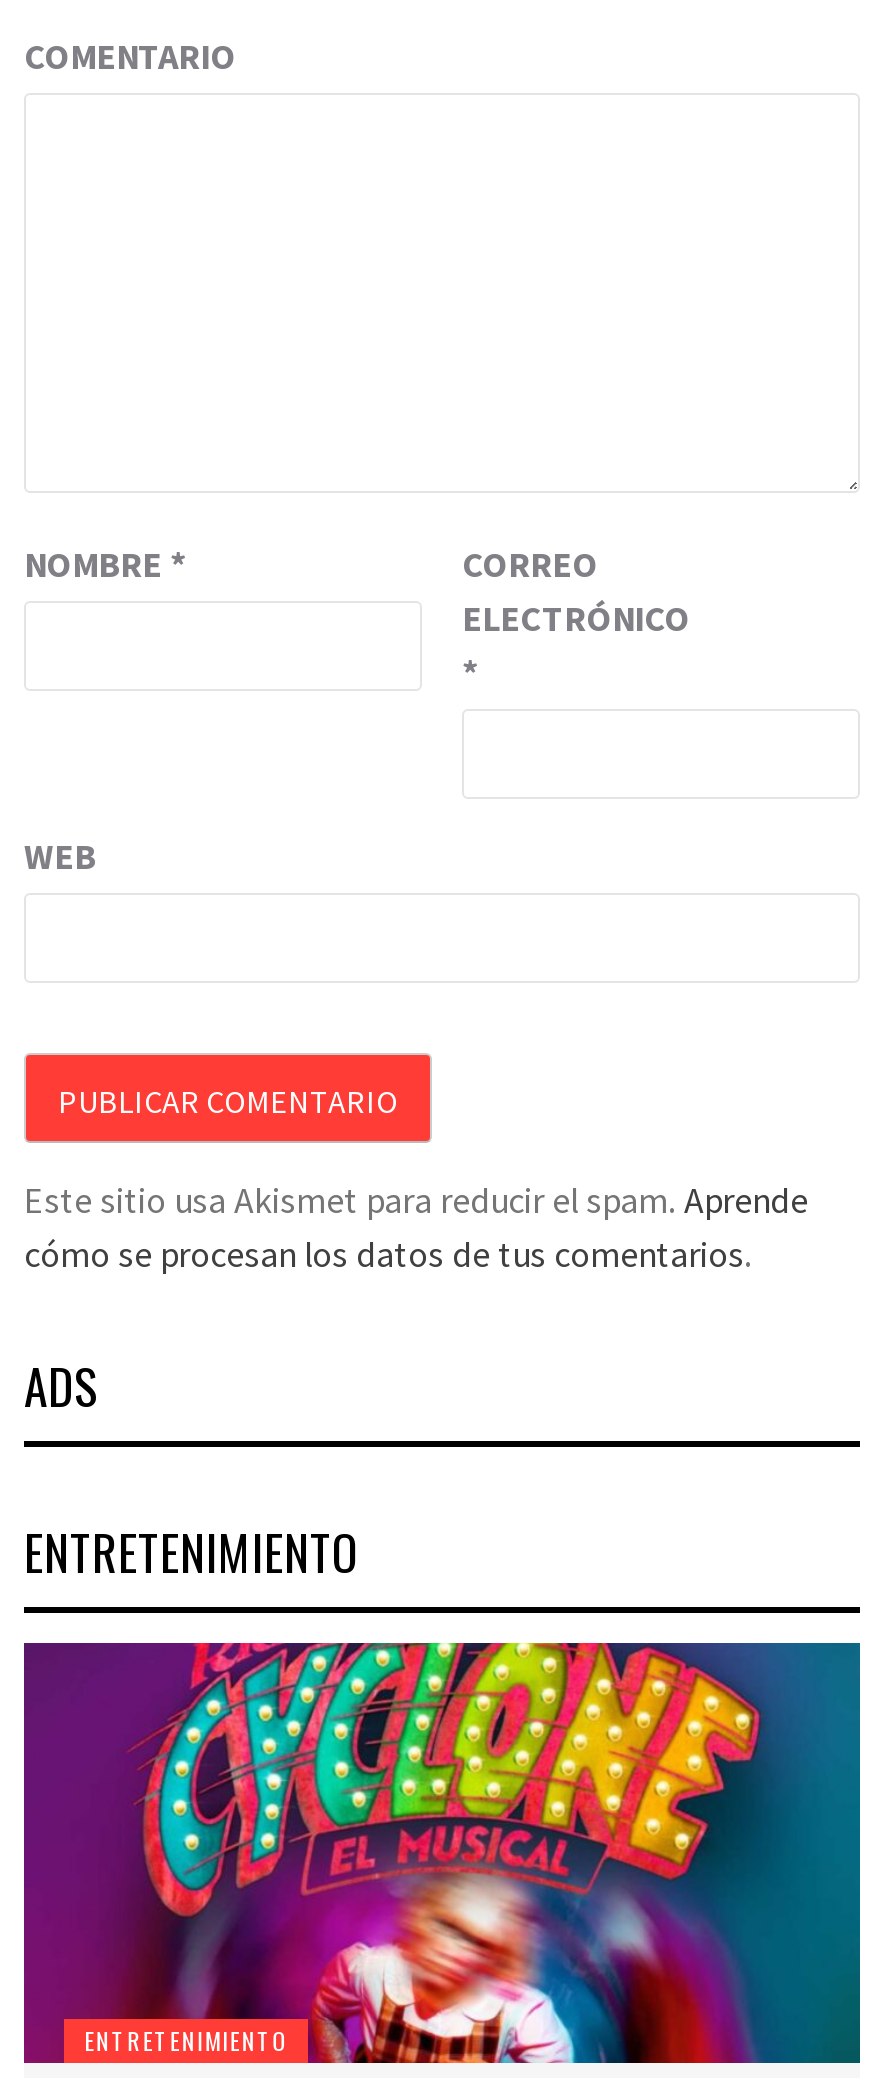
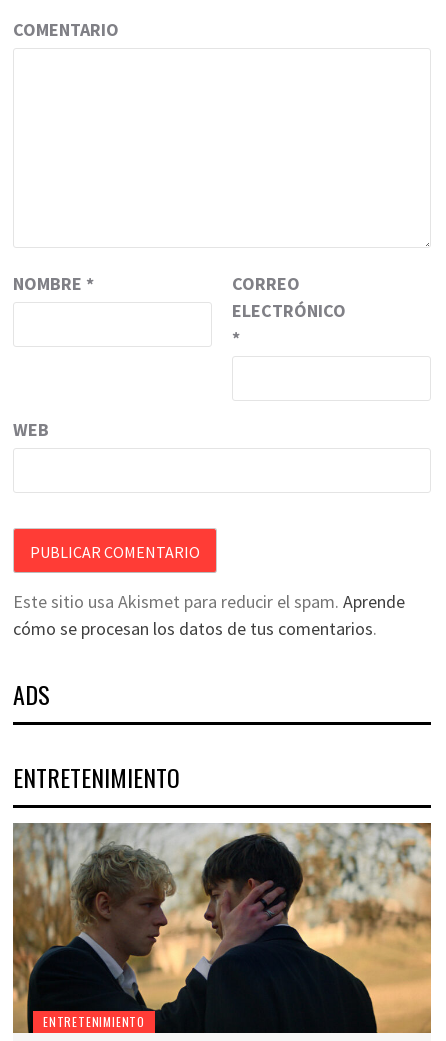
- [image]
+ [image]
